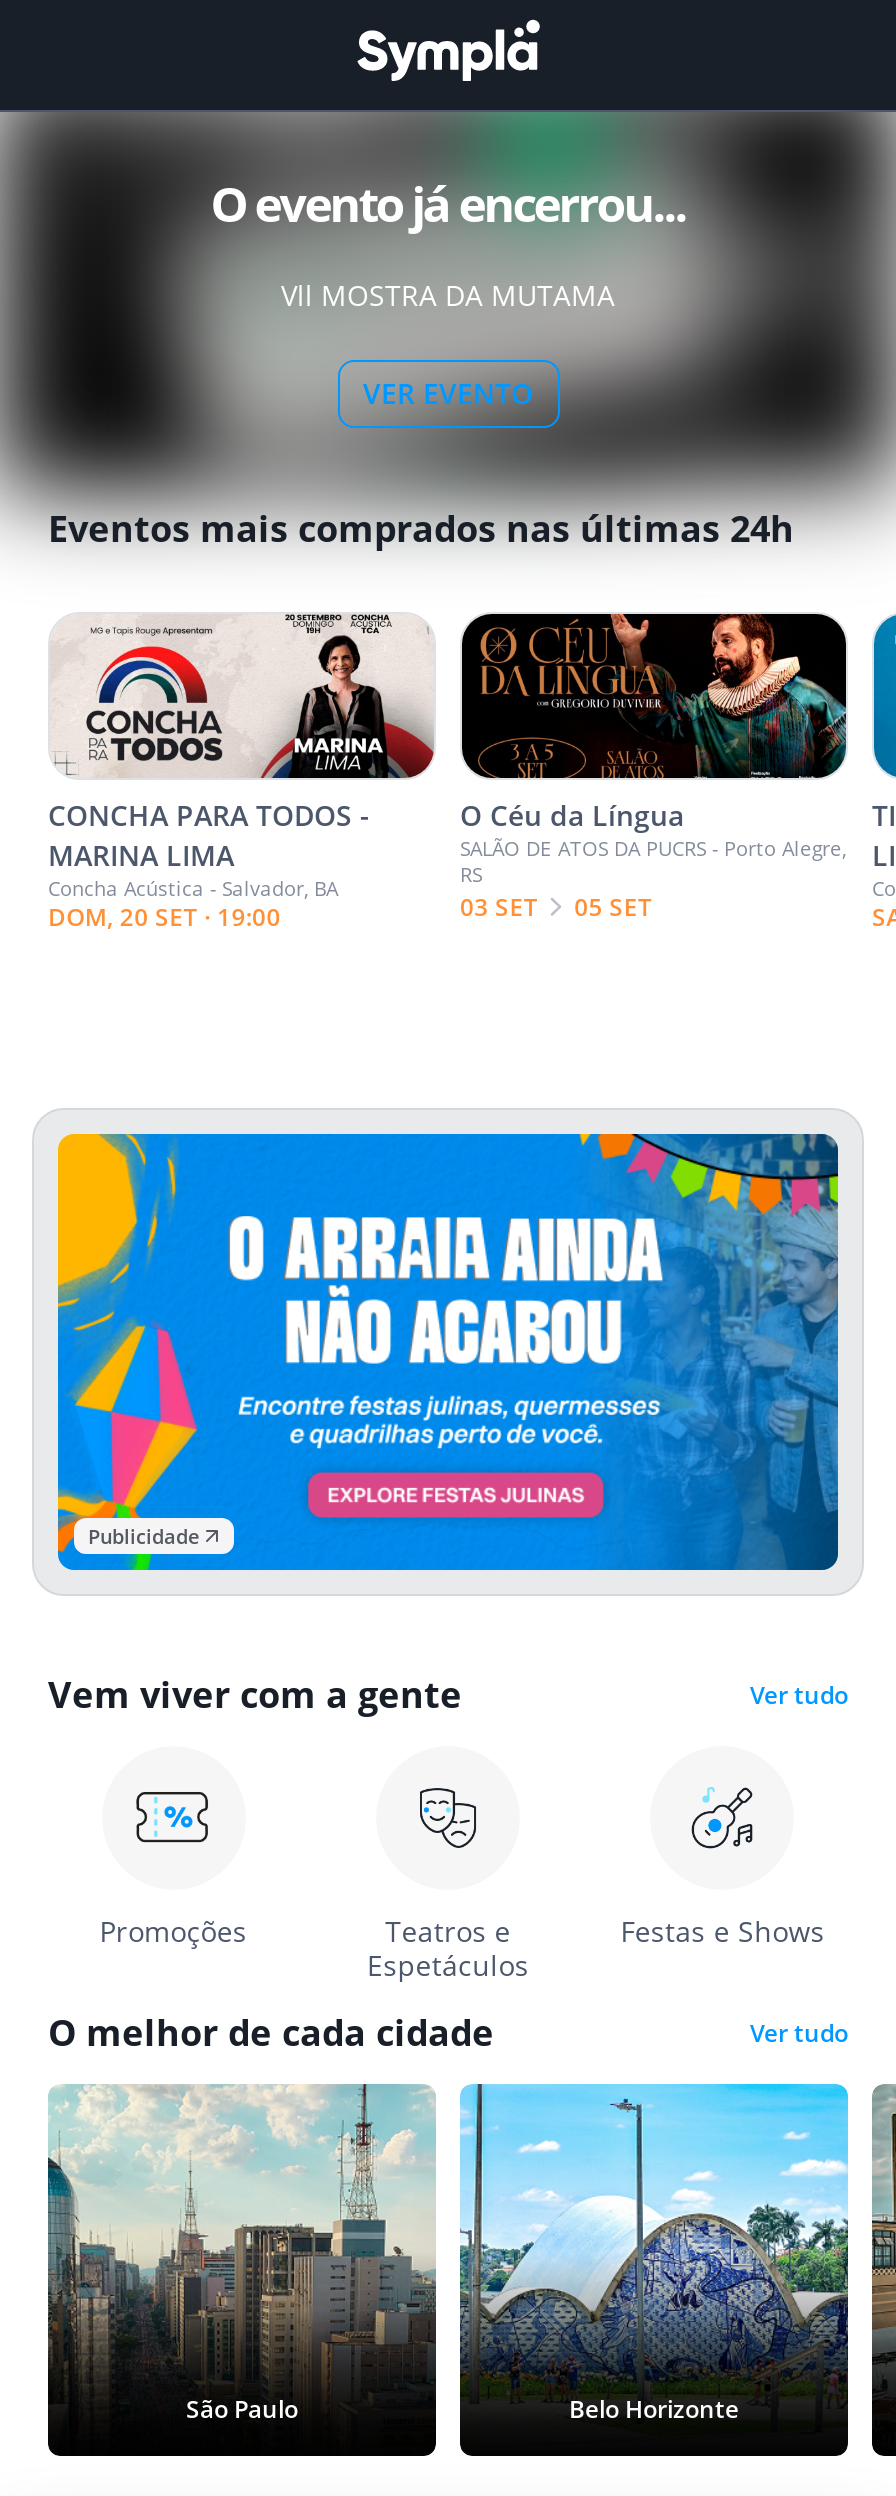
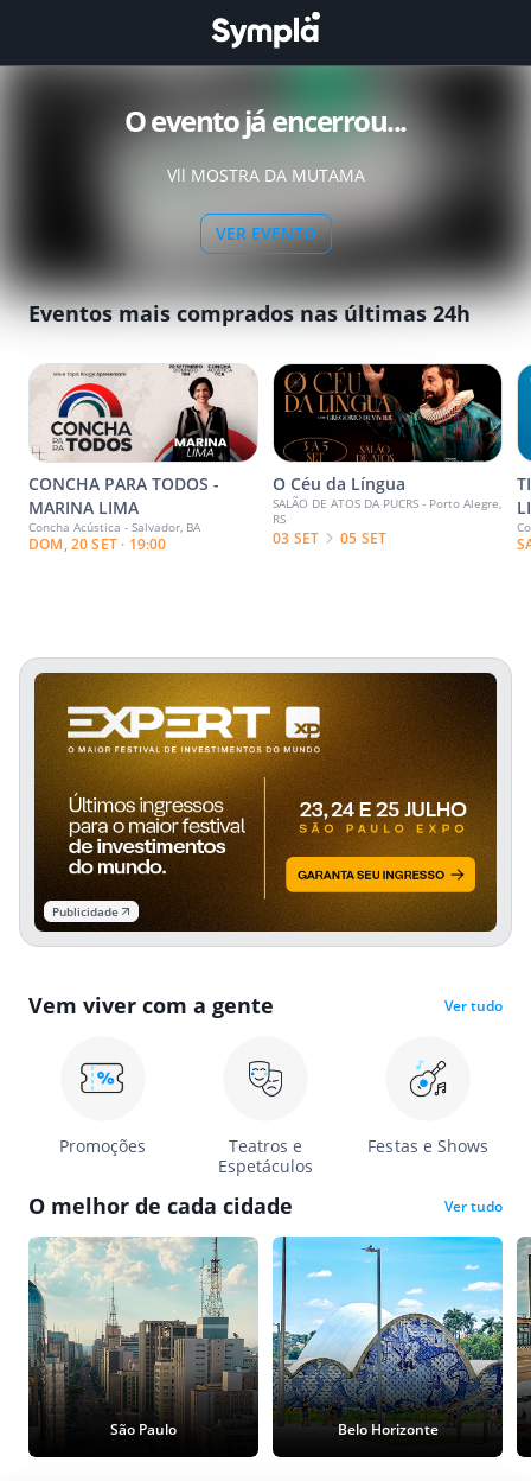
- [image]
+ [image]
